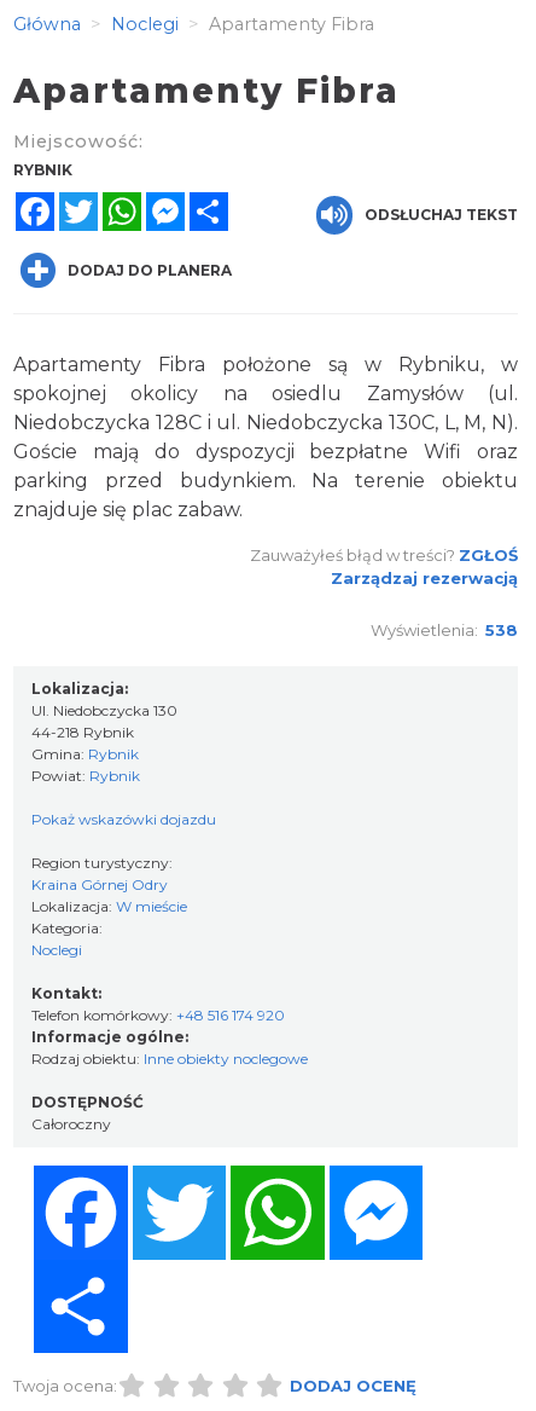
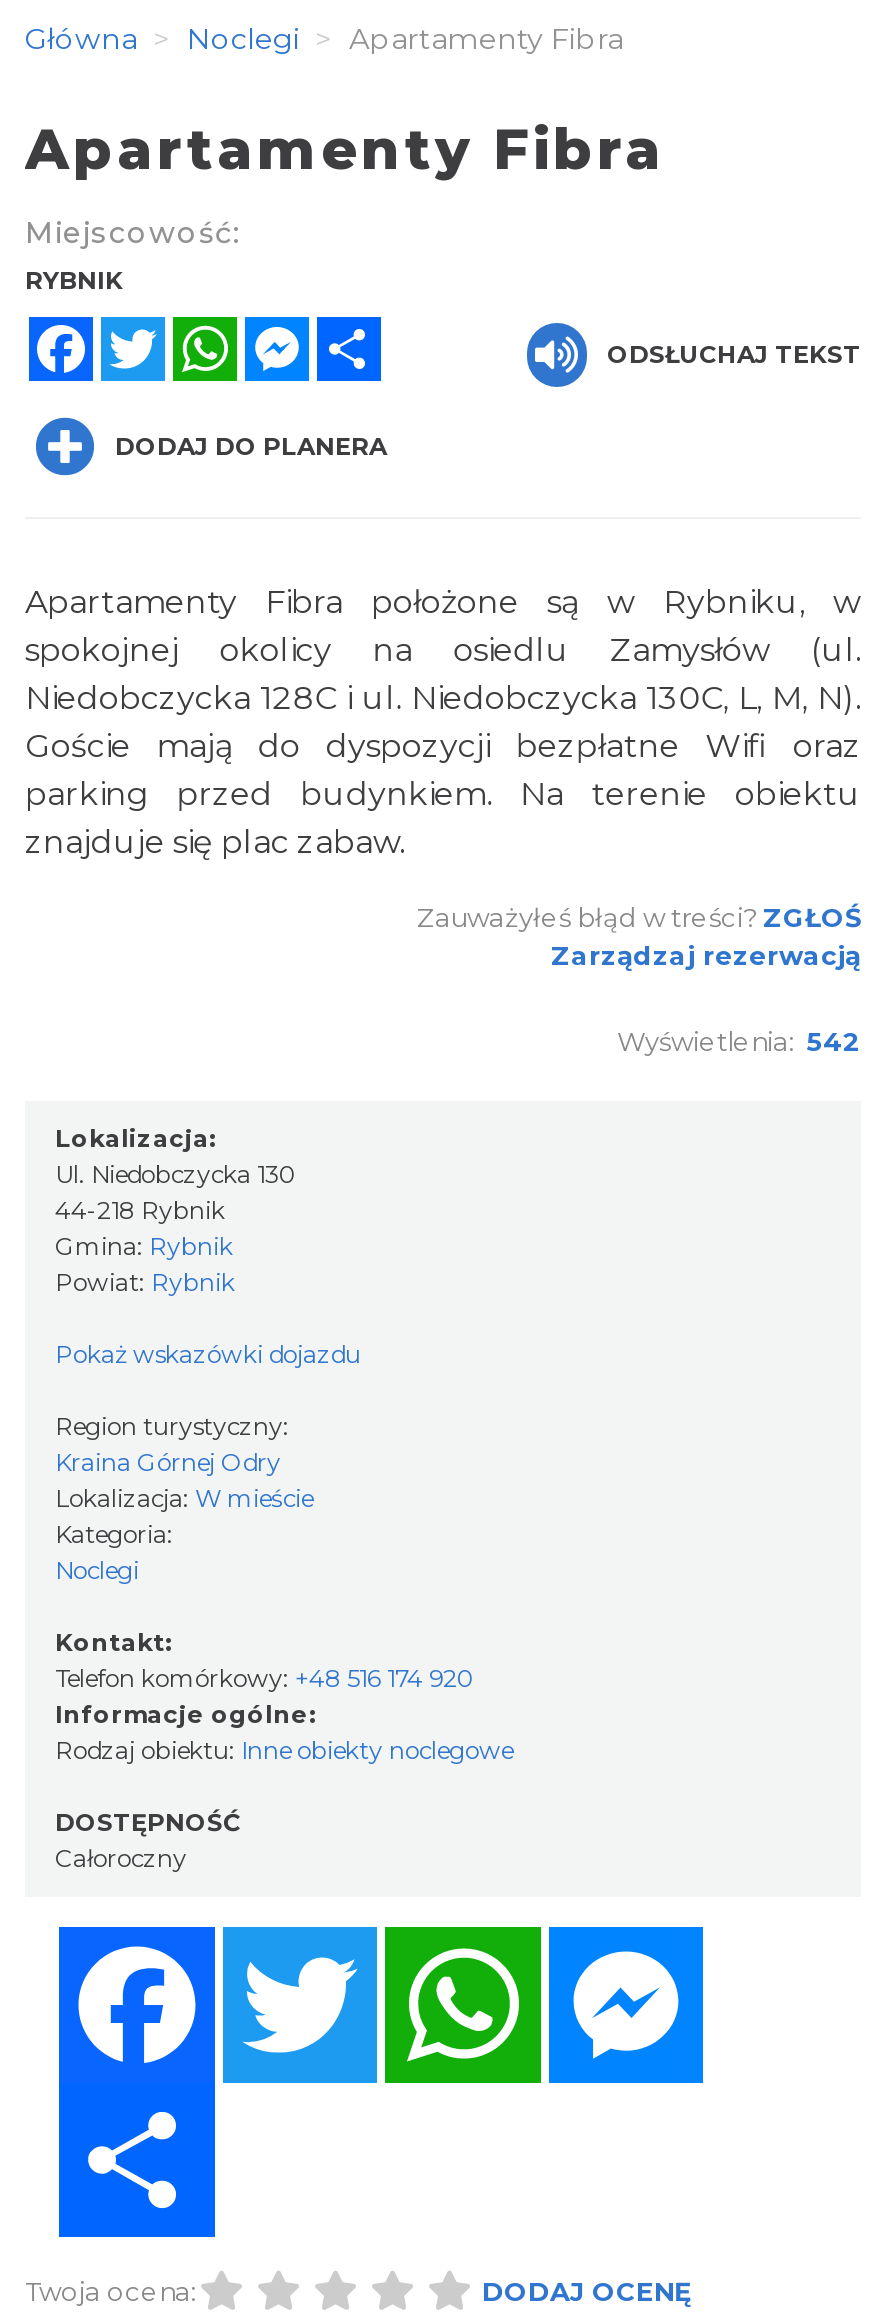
- Wyświetlenia: 538
+ Wyświetlenia: 542
